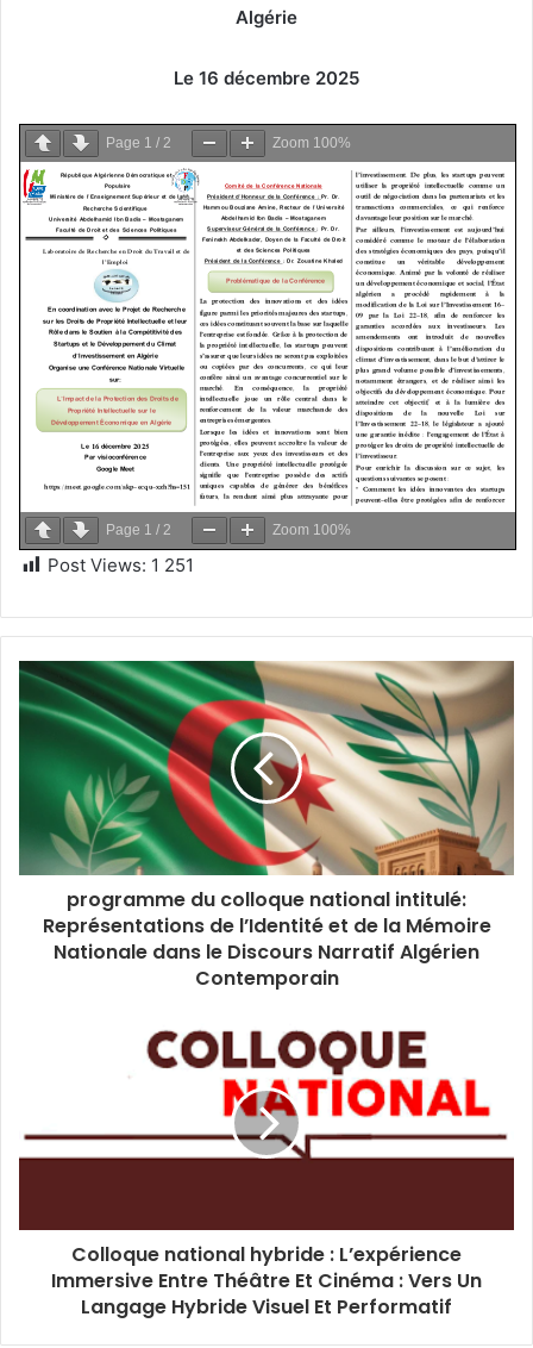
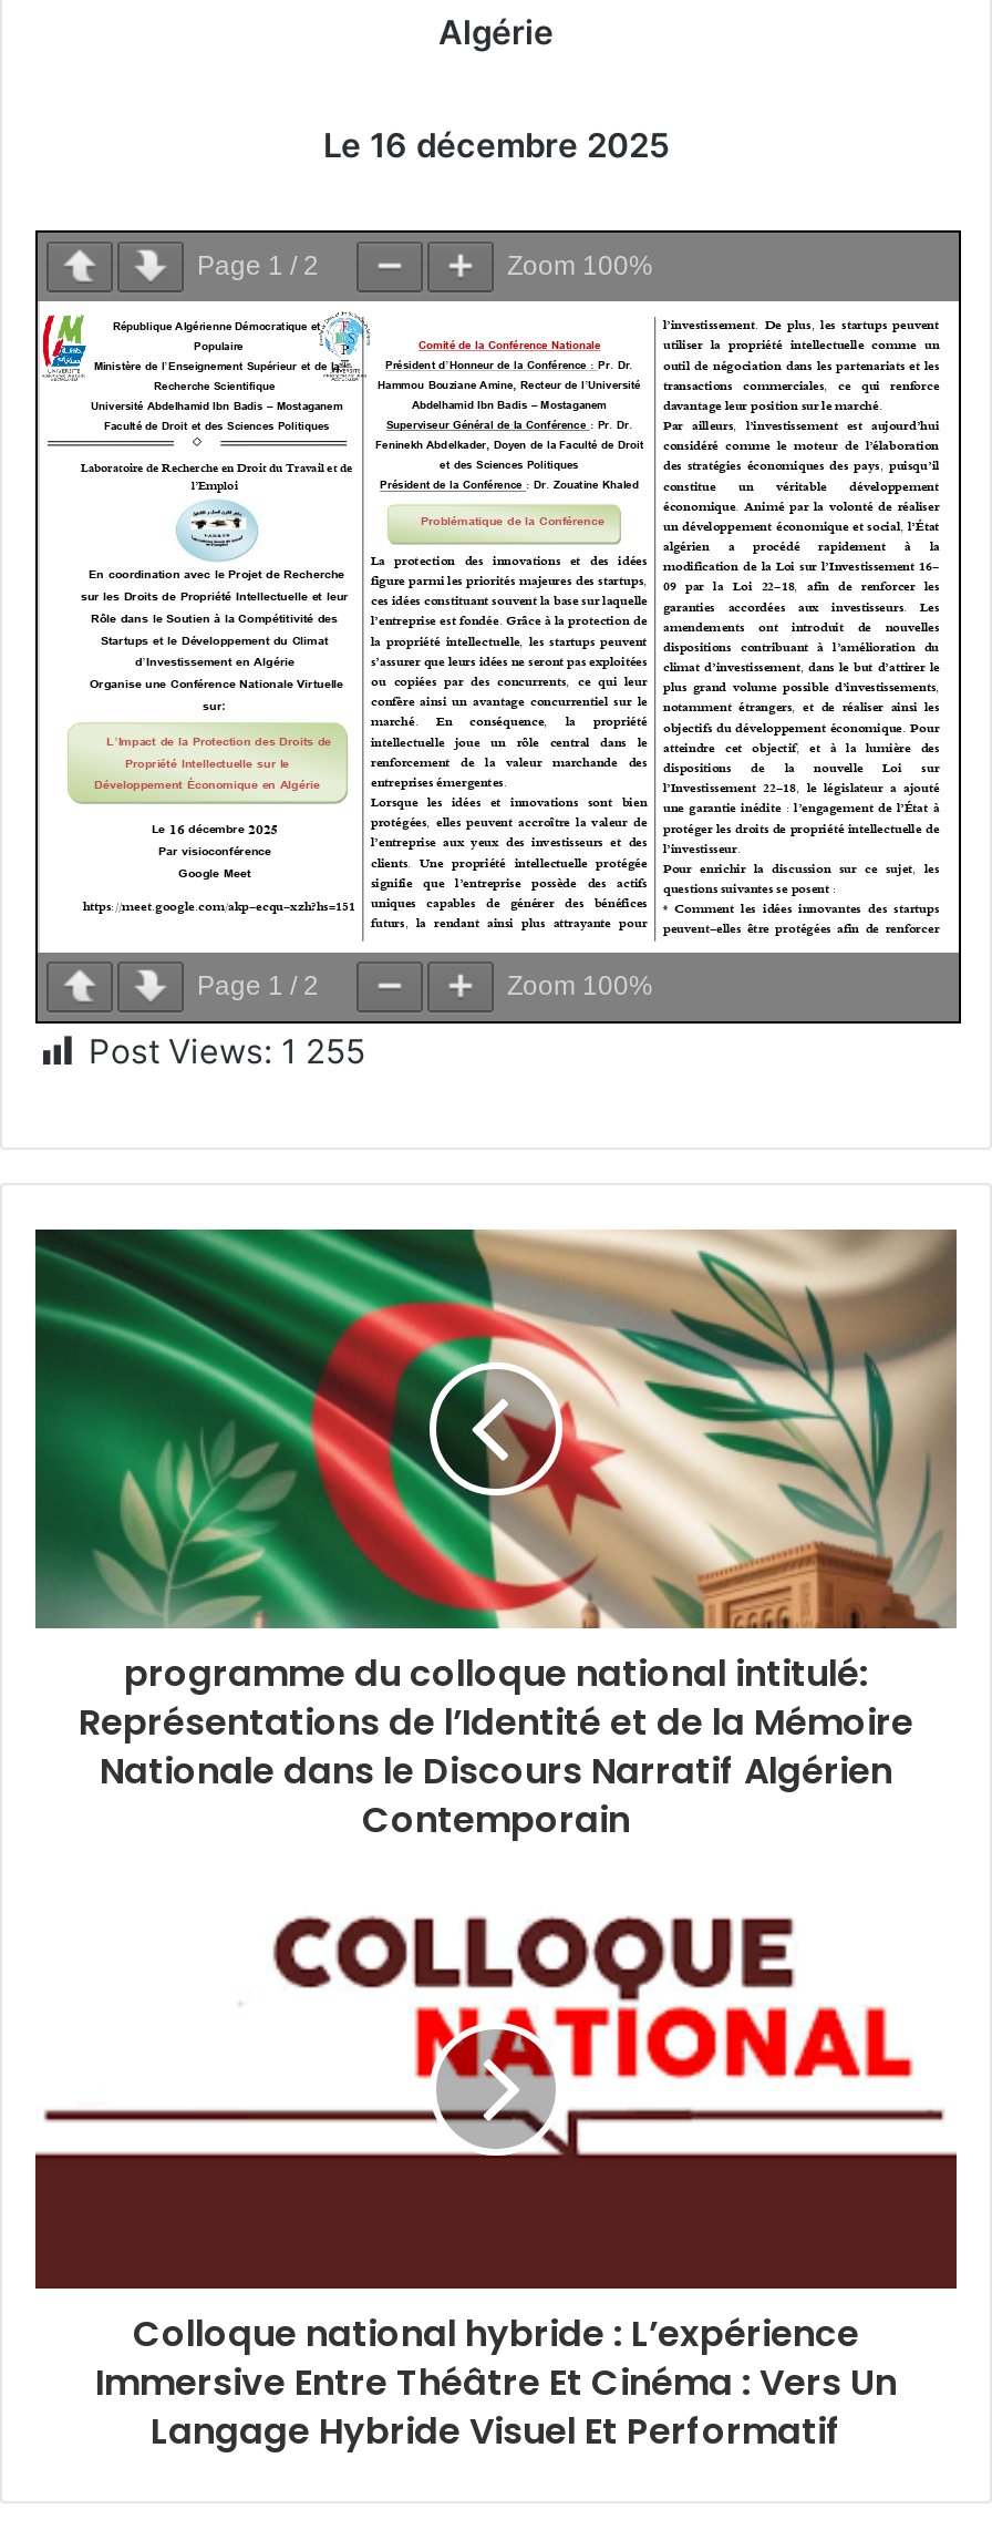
- Post Views: 1 251
+ Post Views: 1 255
